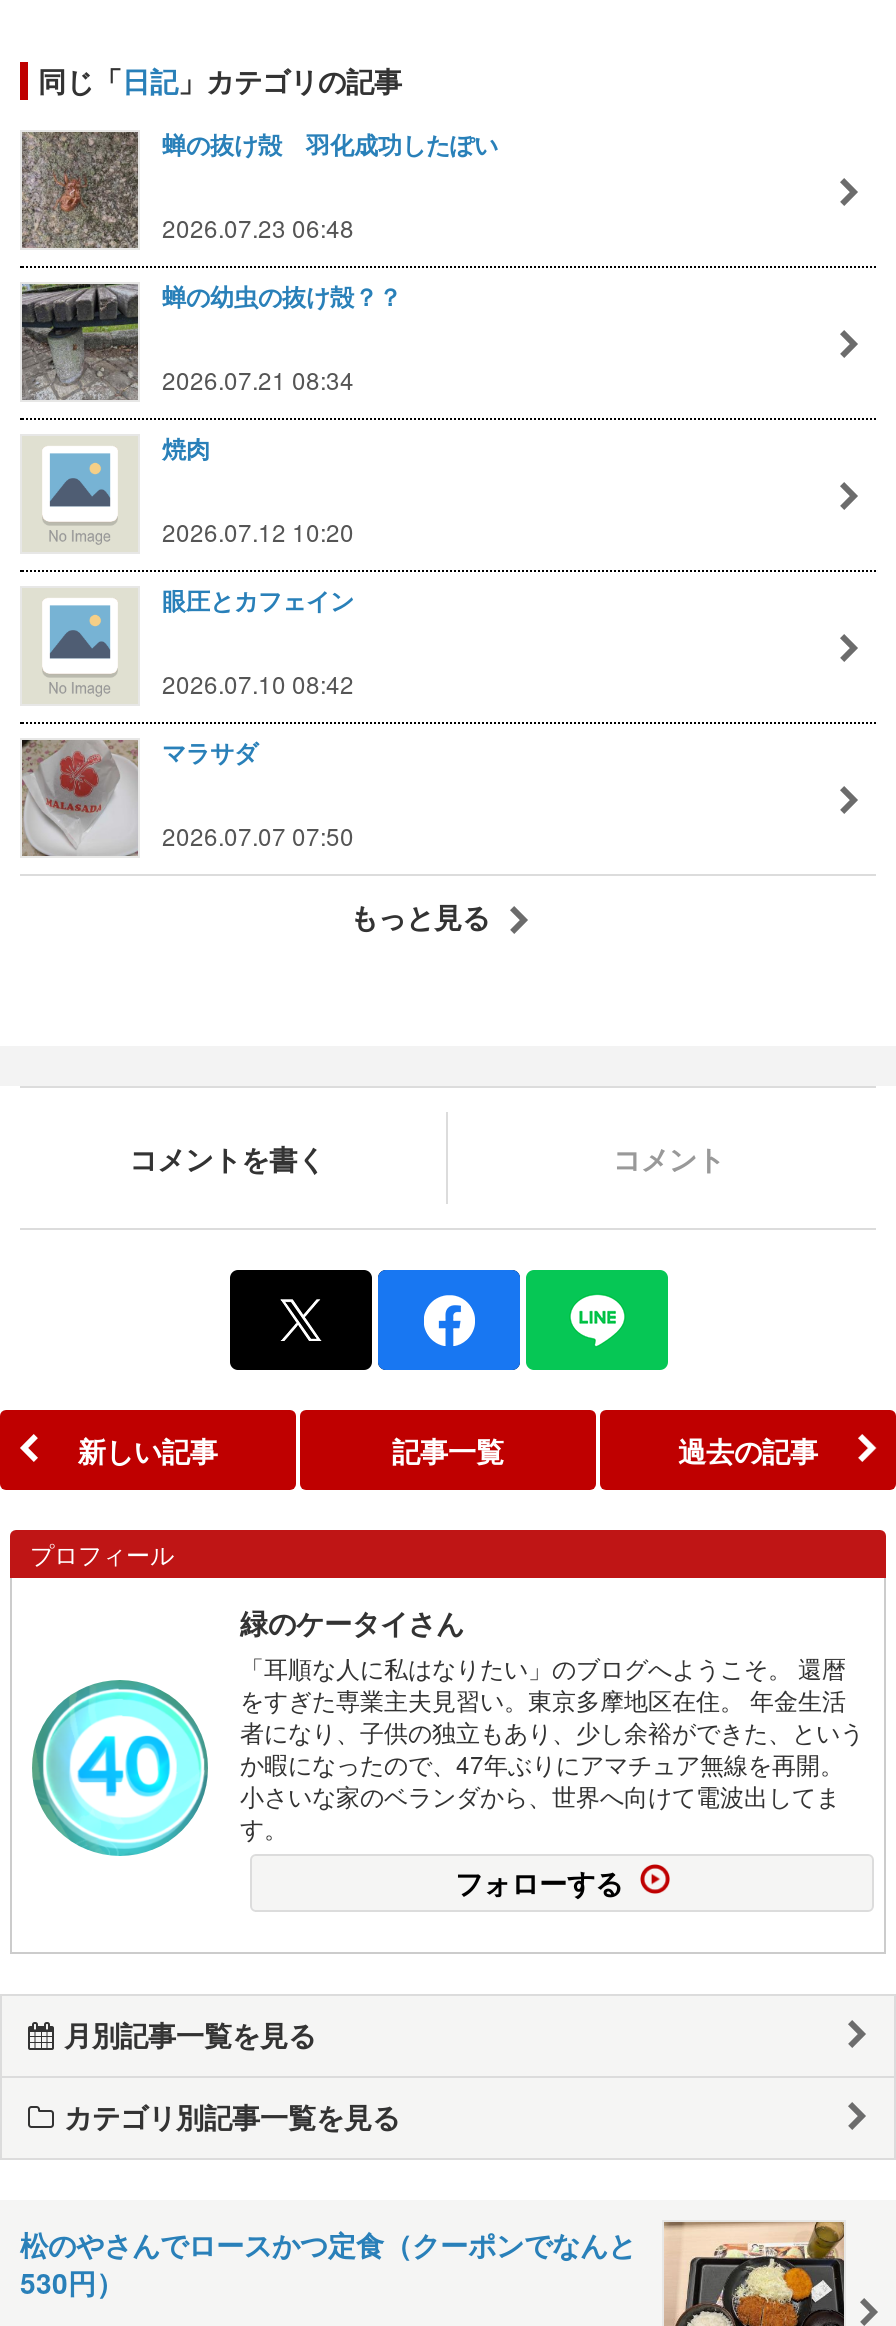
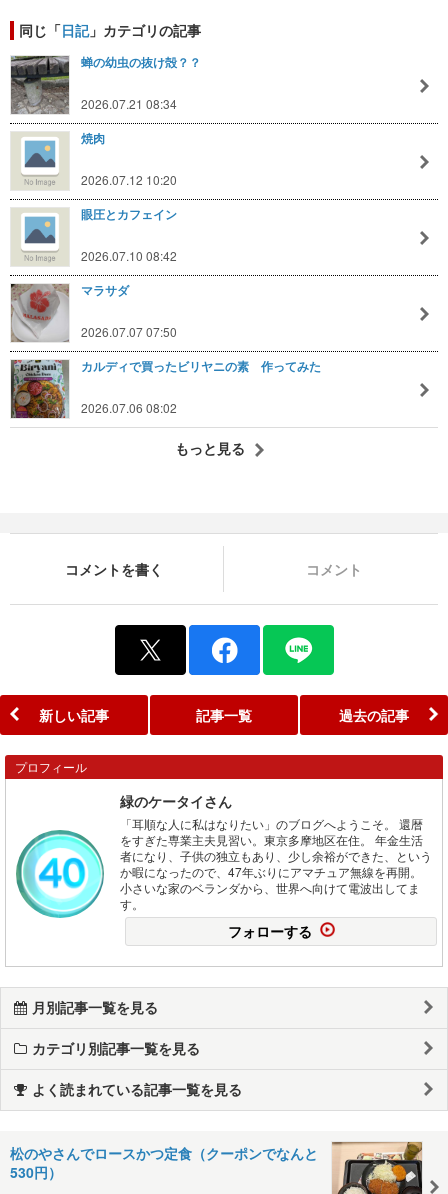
- [image]
- 蝉の抜け殻 羽化成功したぽい
- 2026.07.23 06:48

moved up: [image] | 蝉の幼虫の抜け殻？？ | 2026.07.21 08:34 | ... | マラサダ | 2026.07.07 07:50

+ [image]
+ カルディで買ったビリヤニの素 作ってみた
+ 2026.07.06 08:02

+ よく読まれている記事一覧を見る
